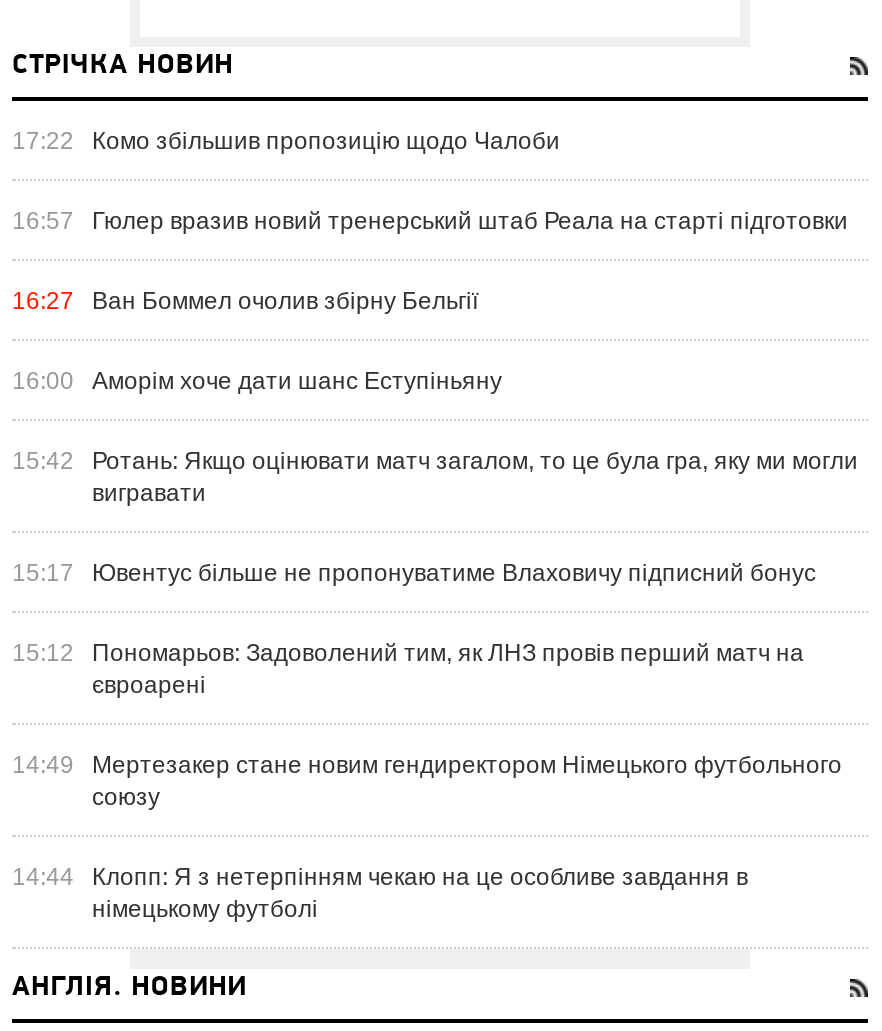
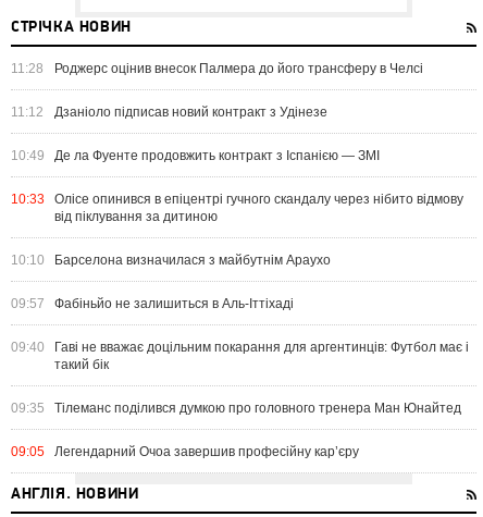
- 17:22
- Комо збільшив пропозицію щодо Чалоби
+ 11:28
+ Роджерс оцінив внесок Палмера до його трансферу в Челсі

- 16:57
- Гюлер вразив новий тренерський штаб Реала на старті підготовки
+ 11:12
+ Дзаніоло підписав новий контракт з Удінезе

- 16:27
- Ван Боммел очолив збірну Бельгії
+ 10:49
+ Де ла Фуенте продовжить контракт з Іспанією — ЗМІ

- 16:00
- Аморім хоче дати шанс Еступіньяну
+ 10:33
+ Олісе опинився в епіцентрі гучного скандалу через нібито відмову
+ від піклування за дитиною

- 15:42
- Ротань: Якщо оцінювати матч загалом, то це була гра, яку ми могли
- вигравати
+ 10:10
+ Барселона визначилася з майбутнім Араухо

- 15:17
- Ювентус більше не пропонуватиме Влаховичу підписний бонус
+ 09:57
+ Фабіньйо не залишиться в Аль-Іттіхаді

- 15:12
- Пономарьов: Задоволений тим, як ЛНЗ провів перший матч на
- євроарені
+ 09:40
+ Гаві не вважає доцільним покарання для аргентинців: Футбол має і
+ такий бік

- 14:49
- Мертезакер стане новим гендиректором Німецького футбольного
- союзу
+ 09:35
+ Тілеманс поділився думкою про головного тренера Ман Юнайтед

- 14:44
- Клопп: Я з нетерпінням чекаю на це особливе завдання в
- німецькому футболі
+ 09:05
+ Легендарний Очоа завершив професійну кар’єру
